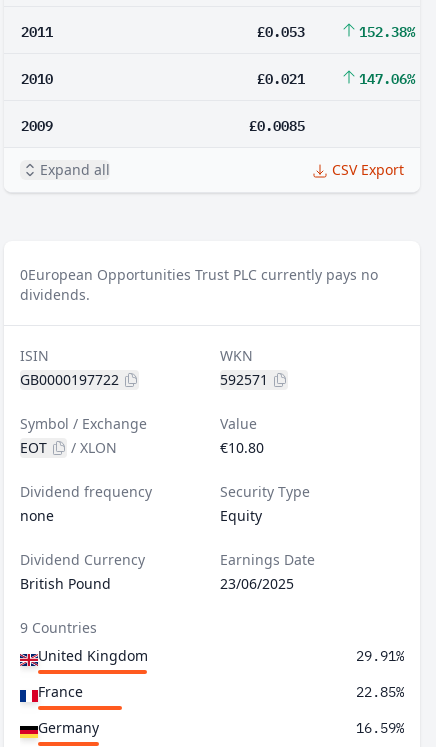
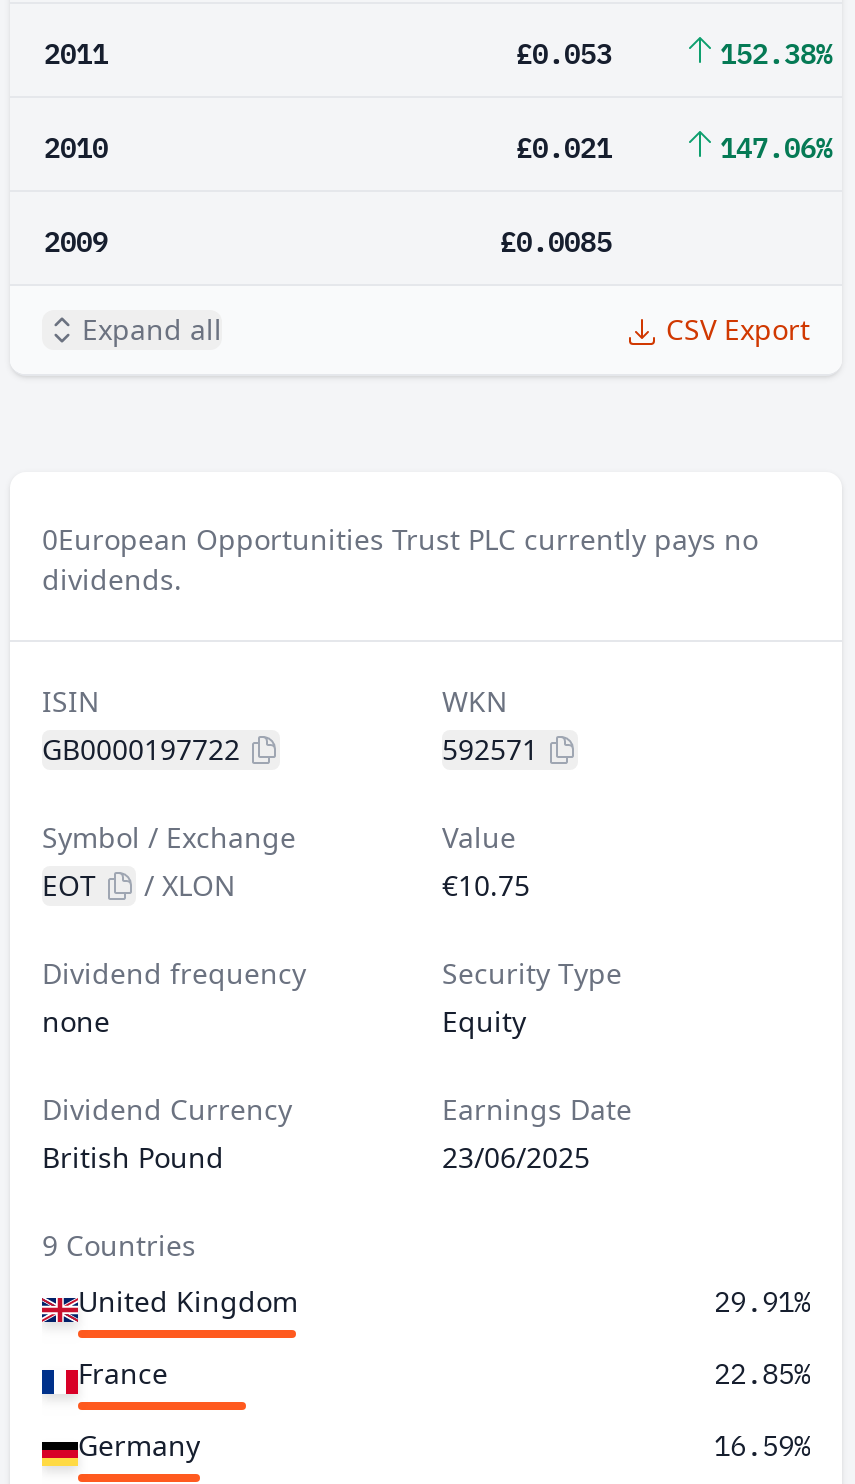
- €10.80
+ €10.75
